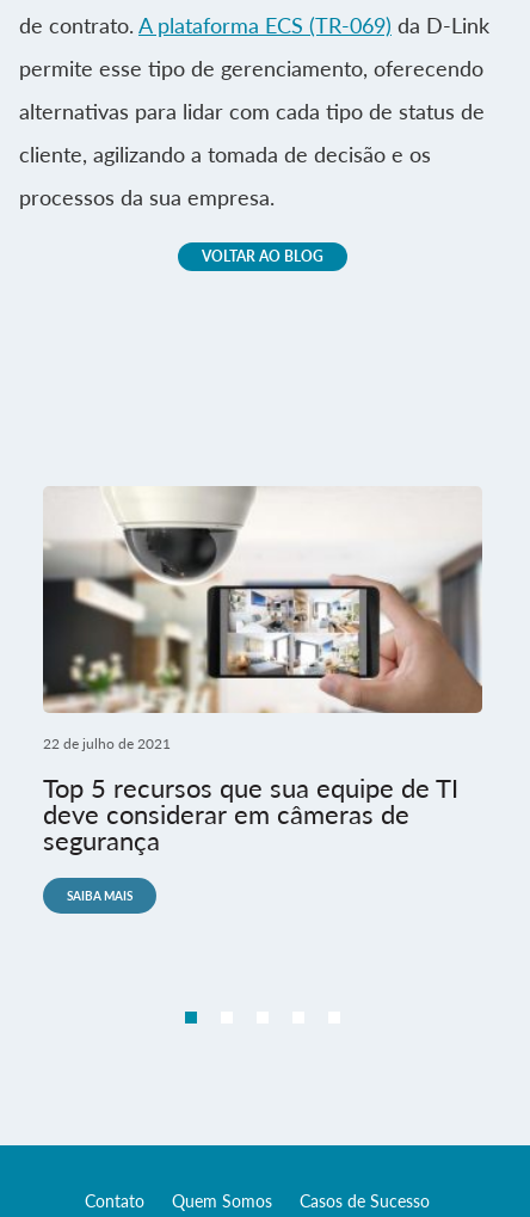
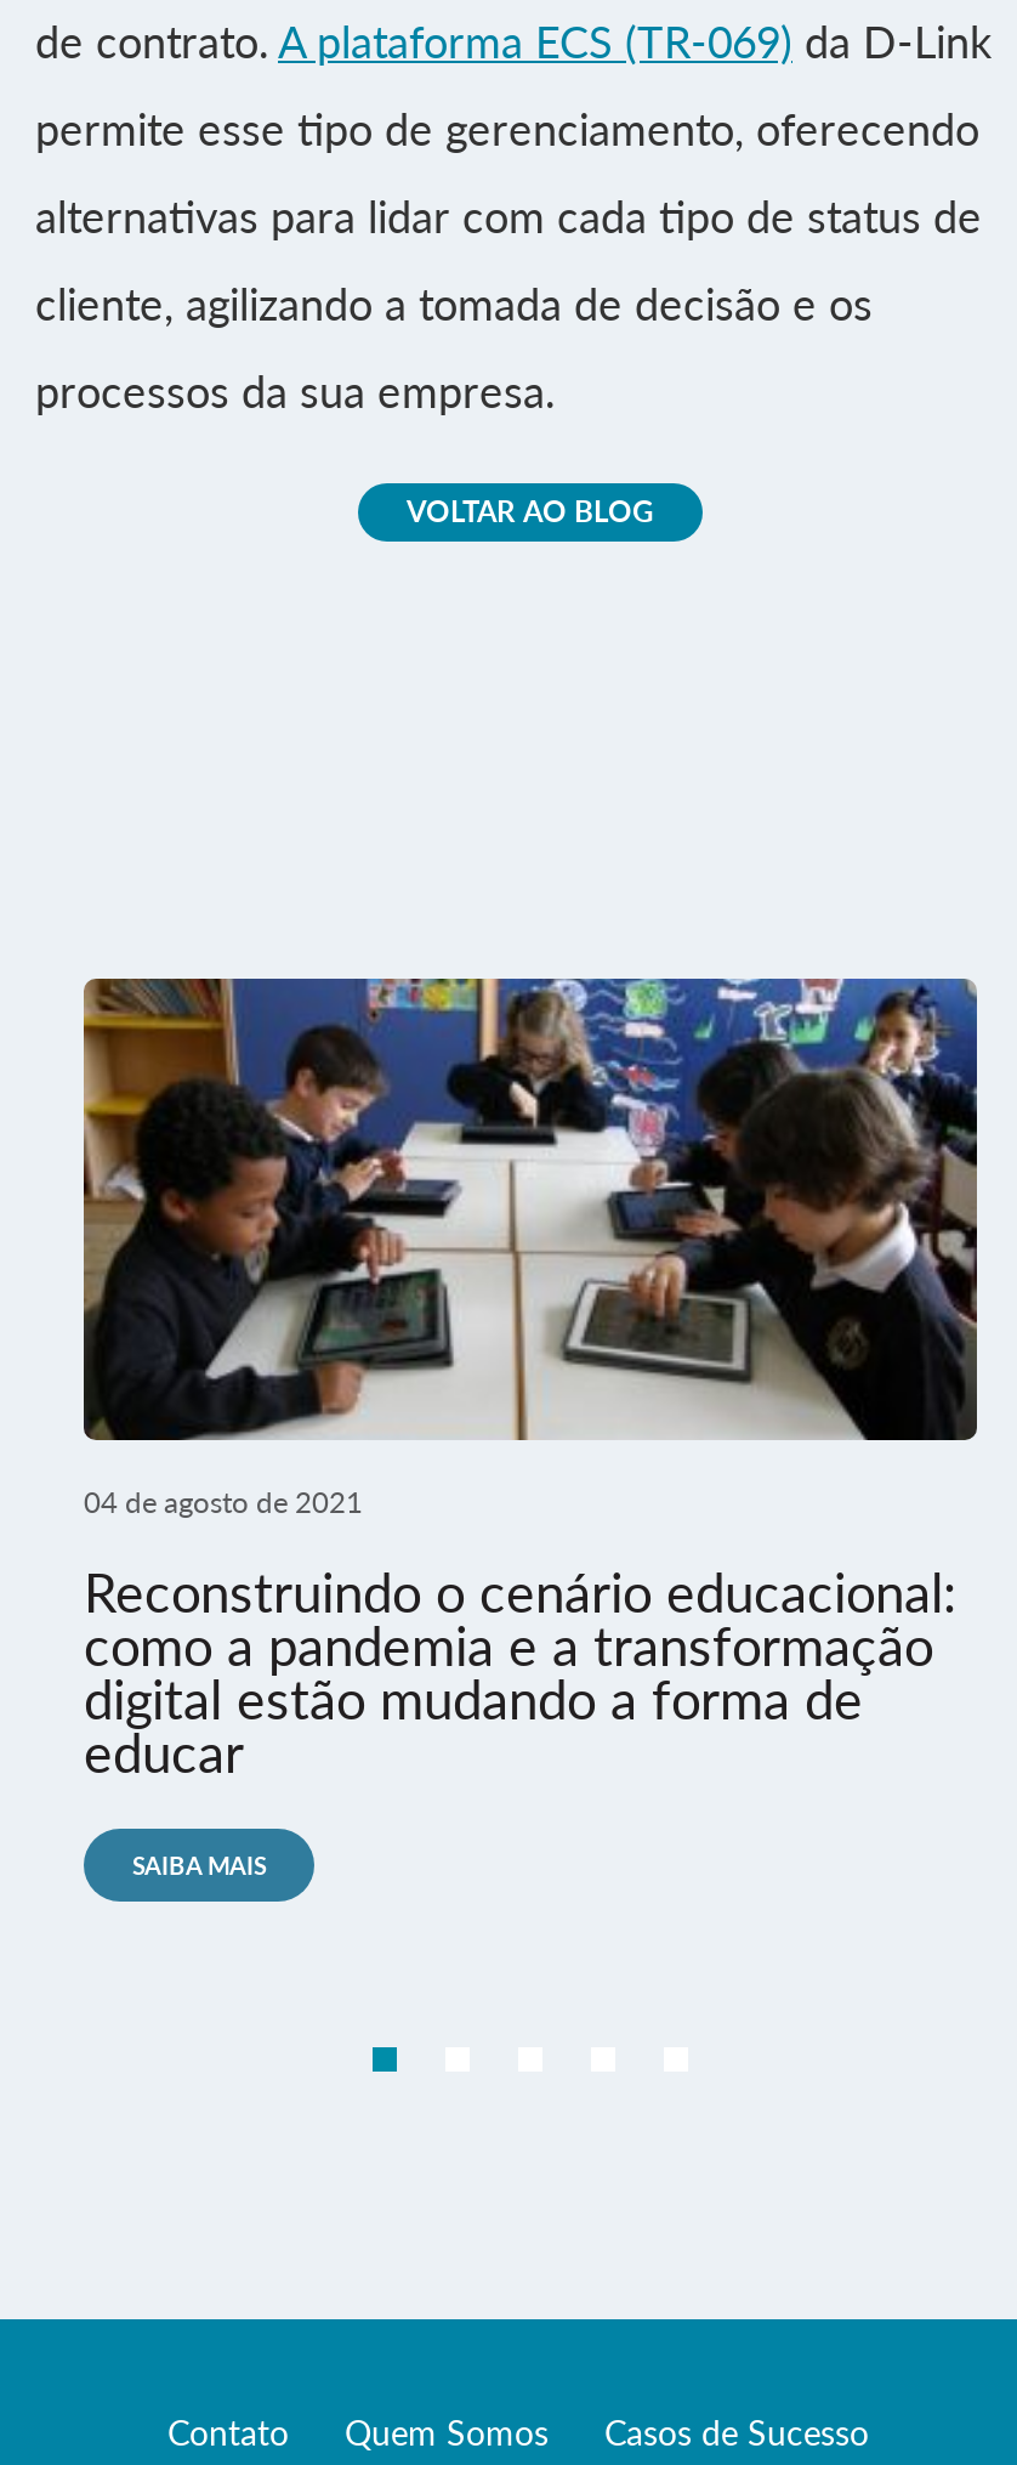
- [image]
- 22 de julho de 2021
+ [image]
+ 04 de agosto de 2021

- Top 5 recursos que sua equipe de TI
- deve considerar em câmeras de
- segurança
+ Reconstruindo o cenário educacional:
+ como a pandemia e a transformação
+ digital estão mudando a forma de
+ educar

moved down: SAIBA MAIS
